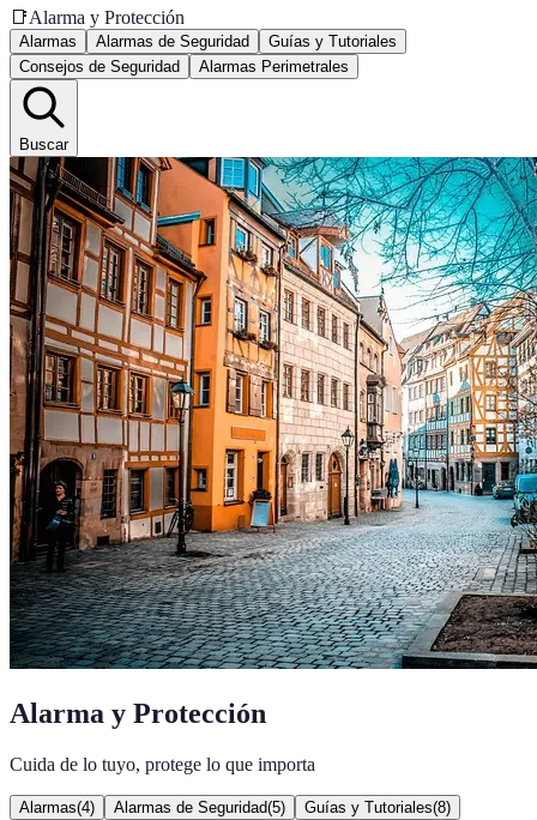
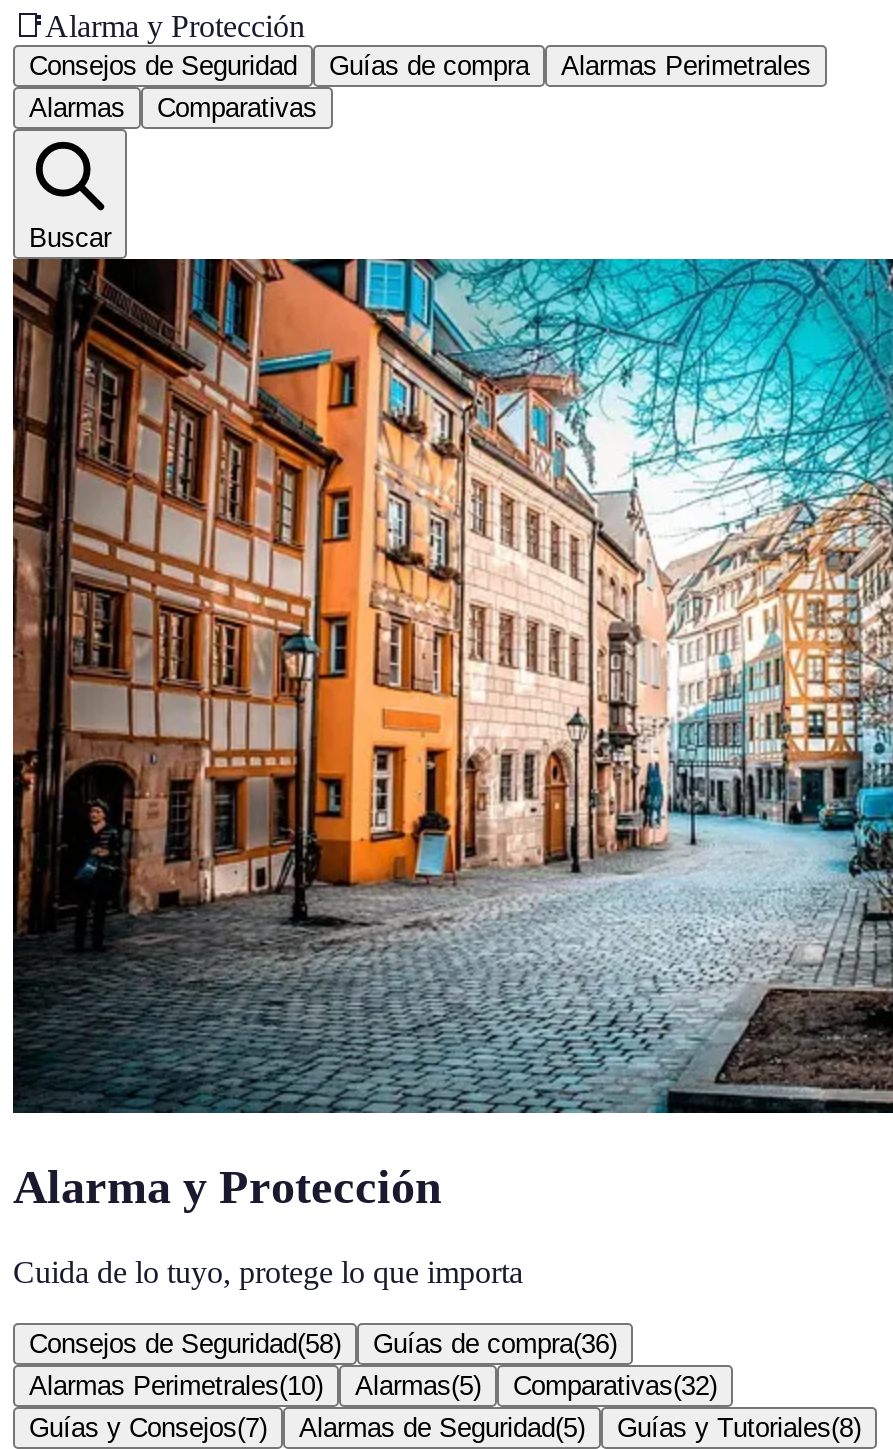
- Alarmas de Seguridad
- Guías y Tutoriales
+ Comparativas

+ Guías de compra

moved up: Consejos de Seguridad | Alarmas Perimetrales

- Alarmas(4)
+ Consejos de Seguridad(58)
+ Guías de compra(36)
+ Alarmas Perimetrales(10)
+ Alarmas(5)
+ Comparativas(32)
+ Guías y Consejos(7)
